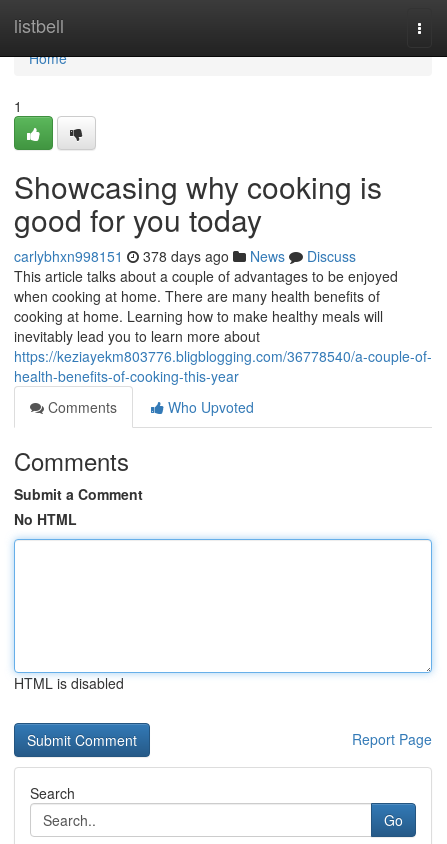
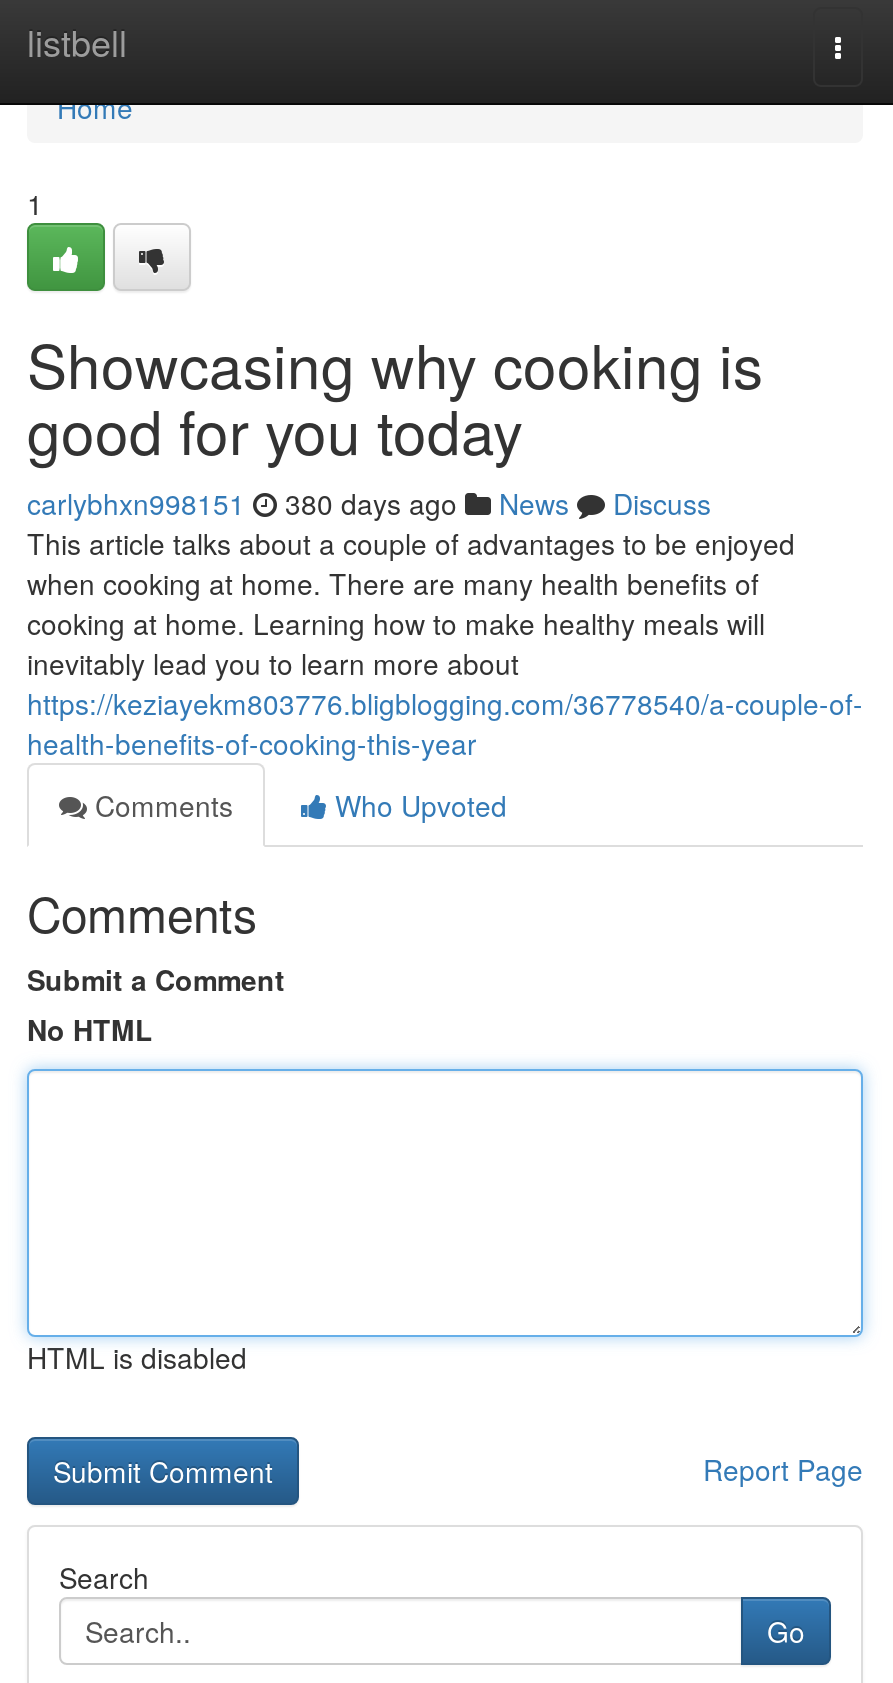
- carlybhxn998151 378 days ago News Discuss
+ carlybhxn998151 380 days ago News Discuss
